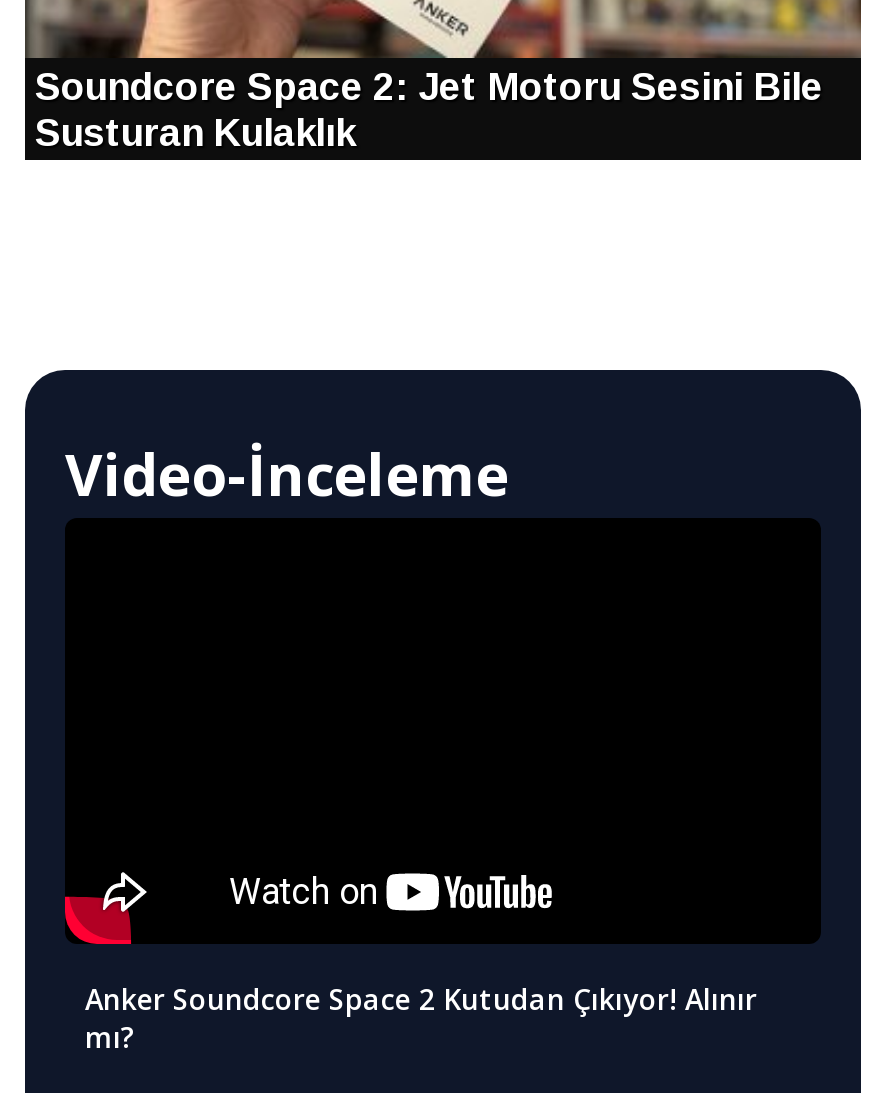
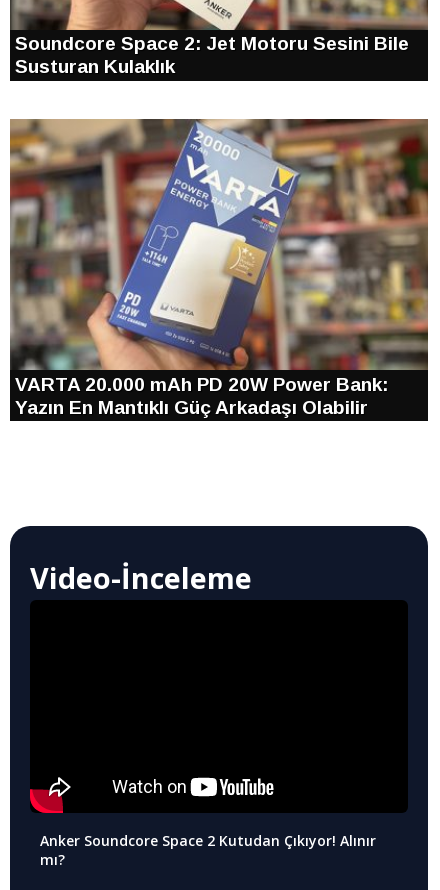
+ [image]
+ VARTA 20.000 mAh PD 20W Power Bank:
+ Yazın En Mantıklı Güç Arkadaşı Olabilir
